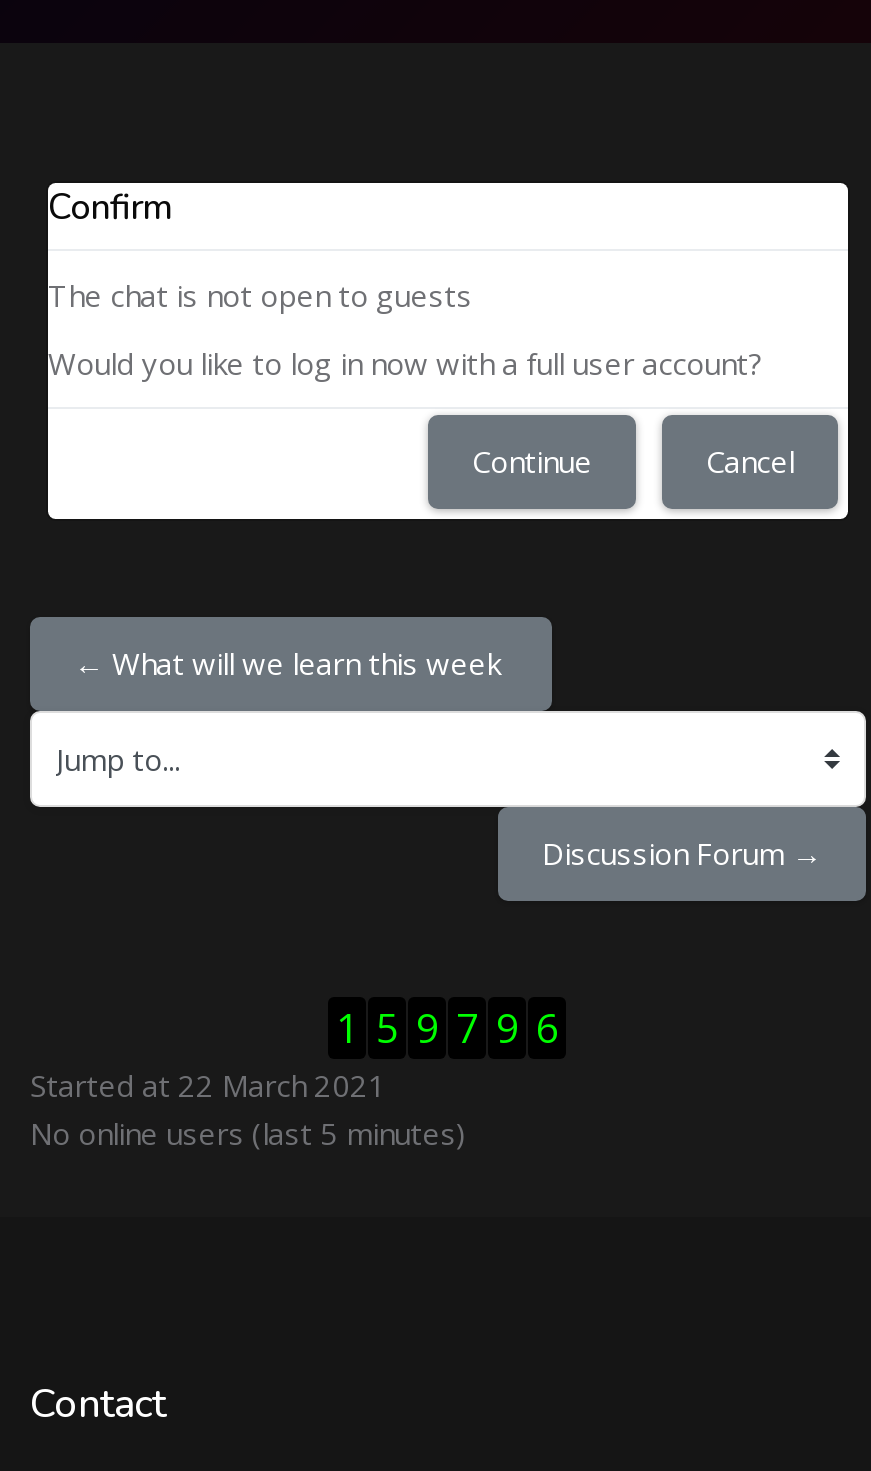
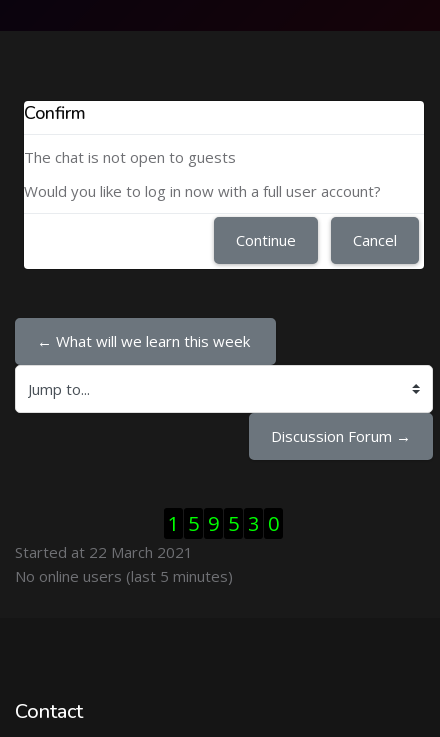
- 1 5 9 7 9 6
+ 1 5 9 5 3 0
